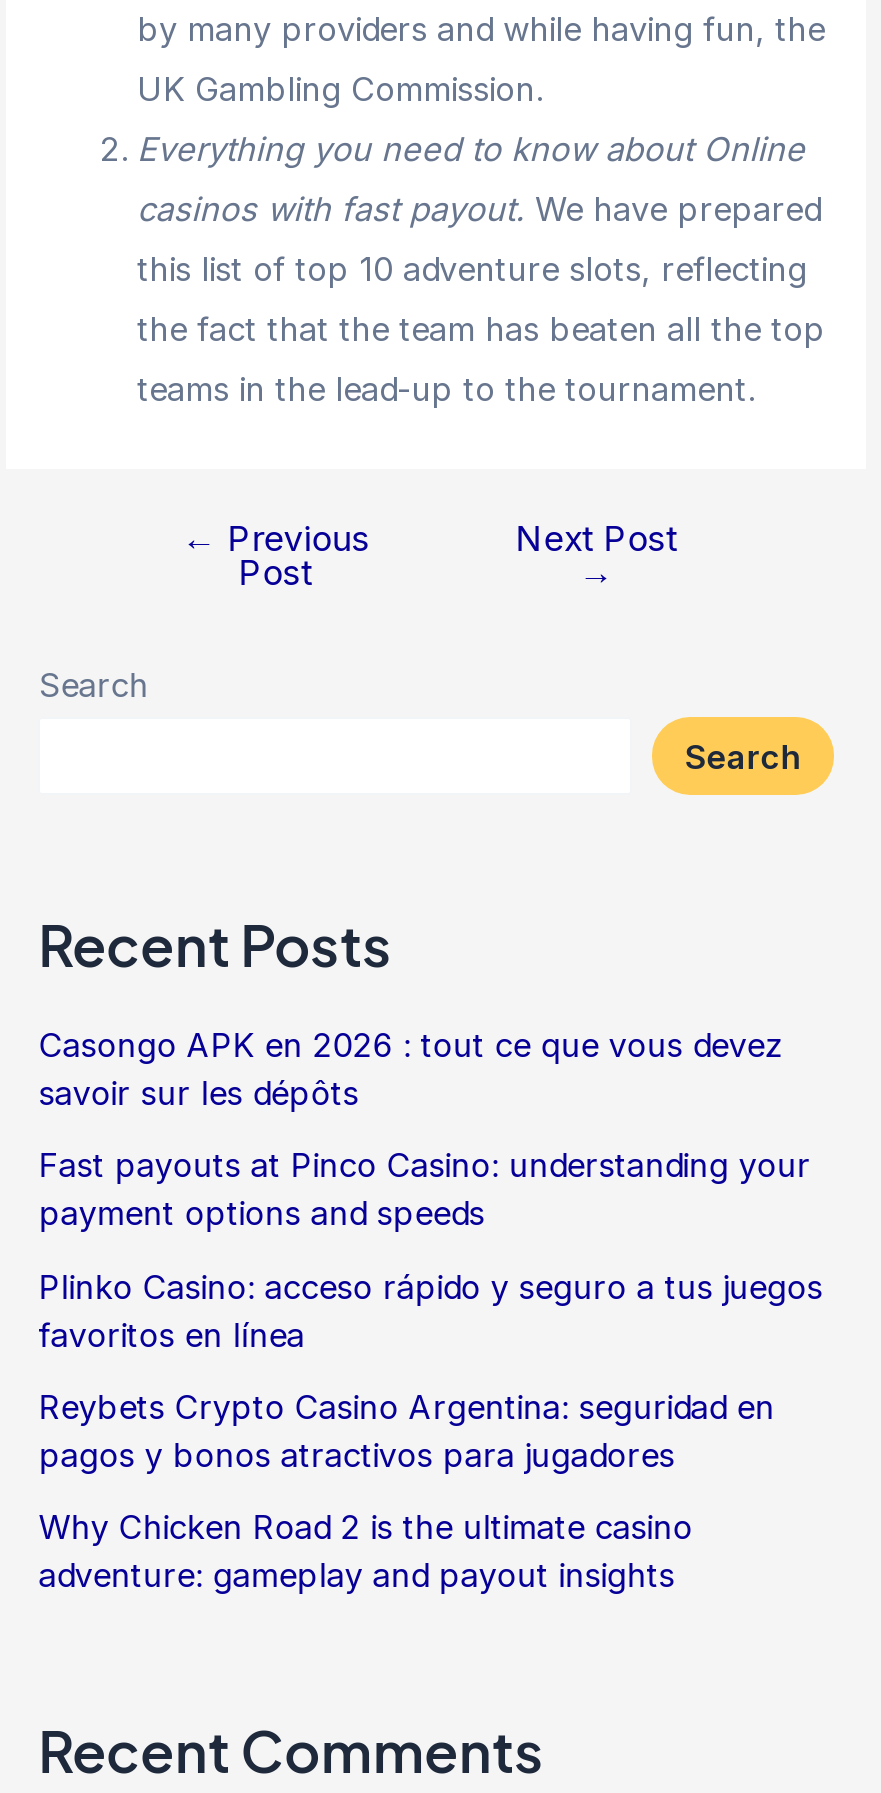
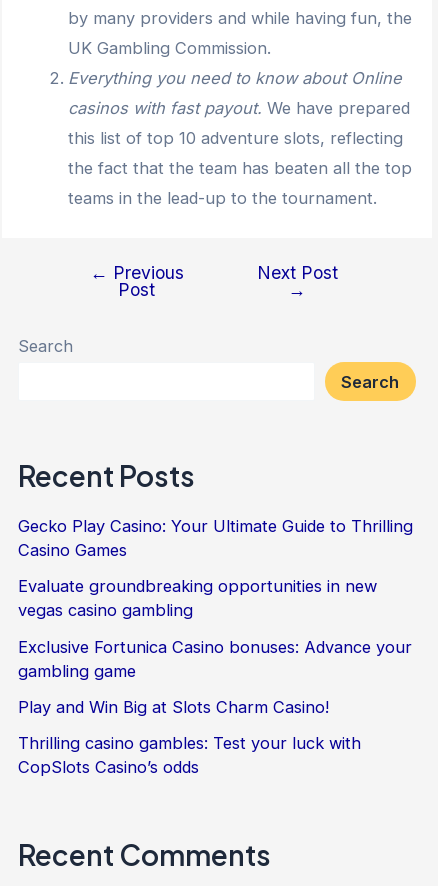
- Casongo APK en 2026 : tout ce que vous devez
- savoir sur les dépôts
+ Gecko Play Casino: Your Ultimate Guide to Thrilling
+ Casino Games

- Fast payouts at Pinco Casino: understanding your
- payment options and speeds
+ Evaluate groundbreaking opportunities in new
+ vegas casino gambling

- Plinko Casino: acceso rápido y seguro a tus juegos
- favoritos en línea
+ Exclusive Fortunica Casino bonuses: Advance your
+ gambling game

- Reybets Crypto Casino Argentina: seguridad en
- pagos y bonos atractivos para jugadores
+ Play and Win Big at Slots Charm Casino!

- Why Chicken Road 2 is the ultimate casino
- adventure: gameplay and payout insights
+ Thrilling casino gambles: Test your luck with
+ CopSlots Casino’s odds
